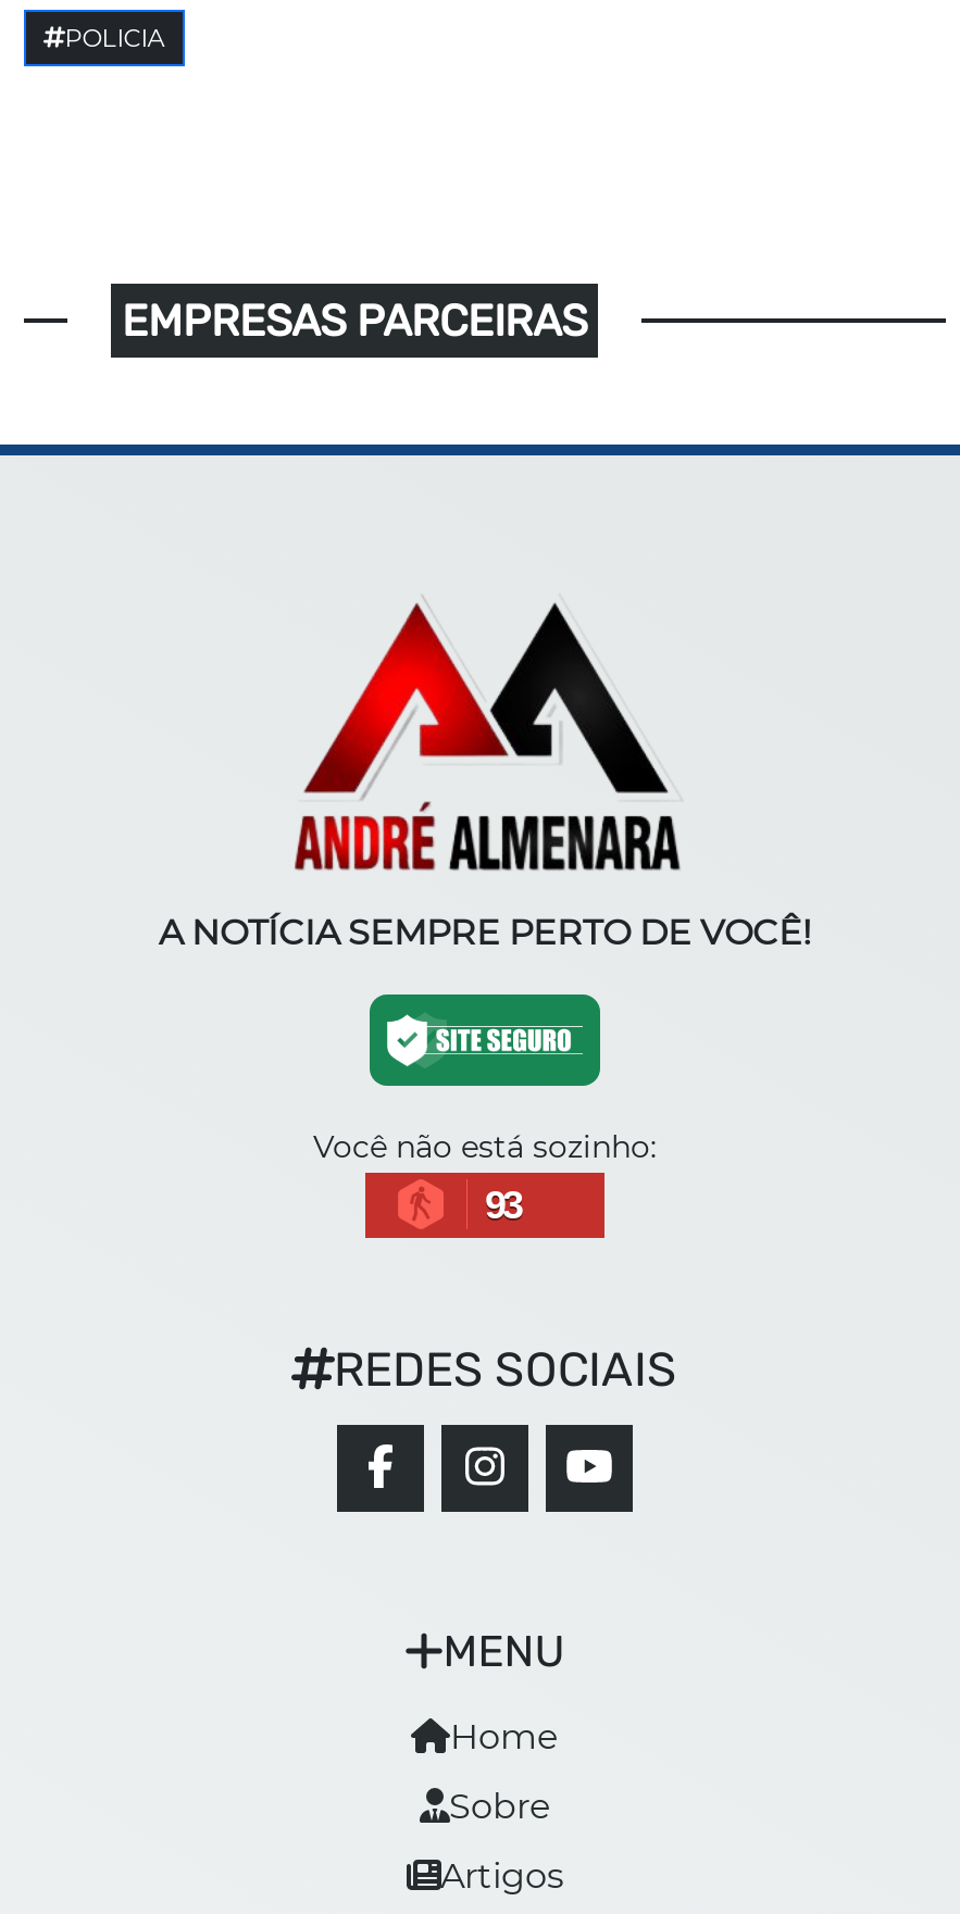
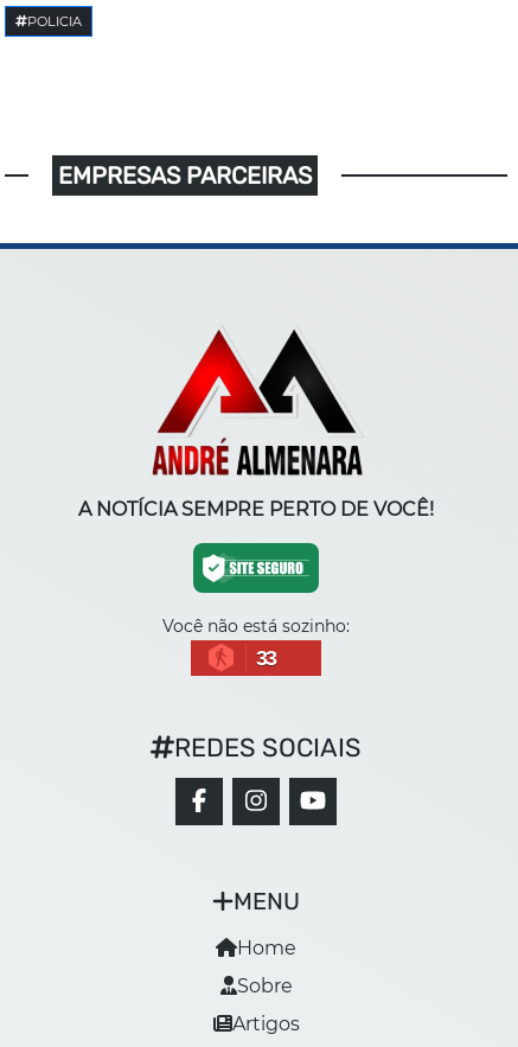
- 93
+ 33
